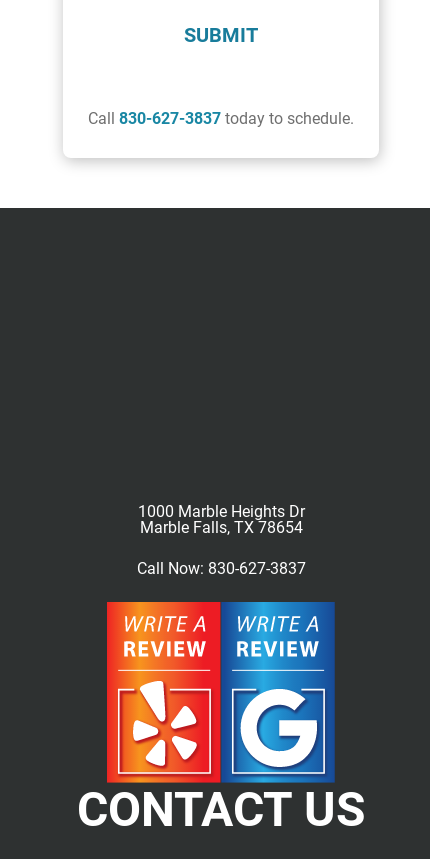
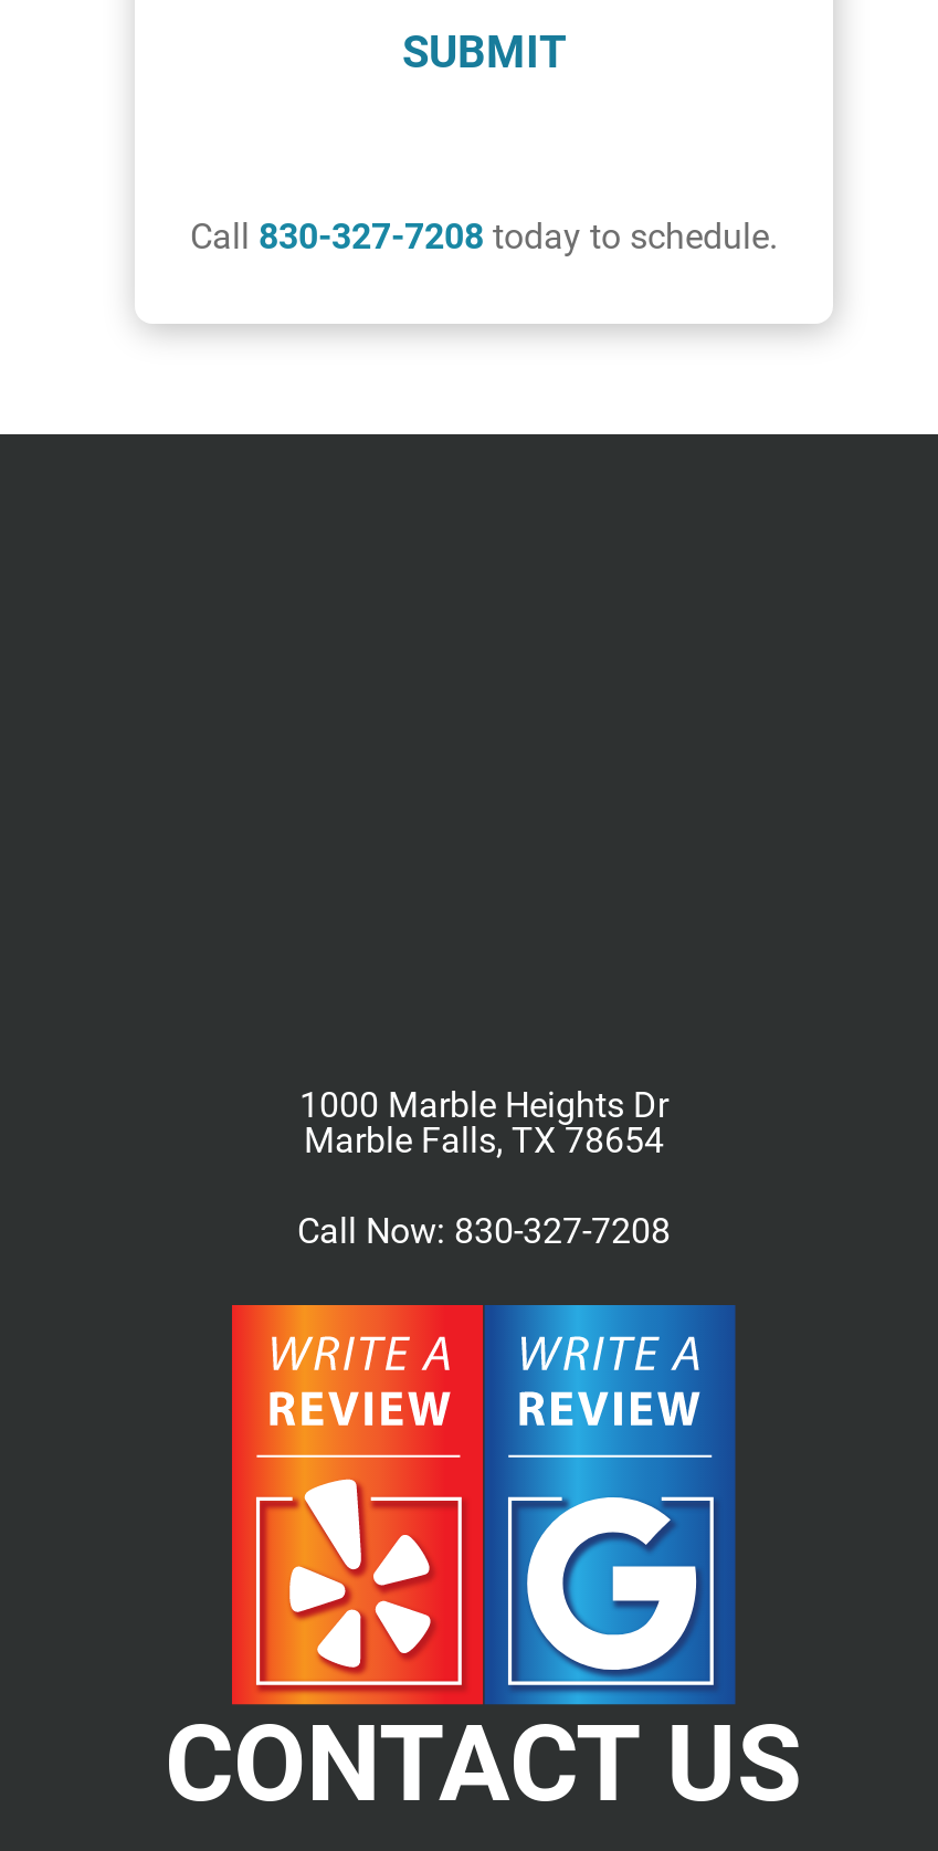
- Call 830-627-3837 today to schedule.
+ Call 830-327-7208 today to schedule.

- Call Now: 830-627-3837
+ Call Now: 830-327-7208
